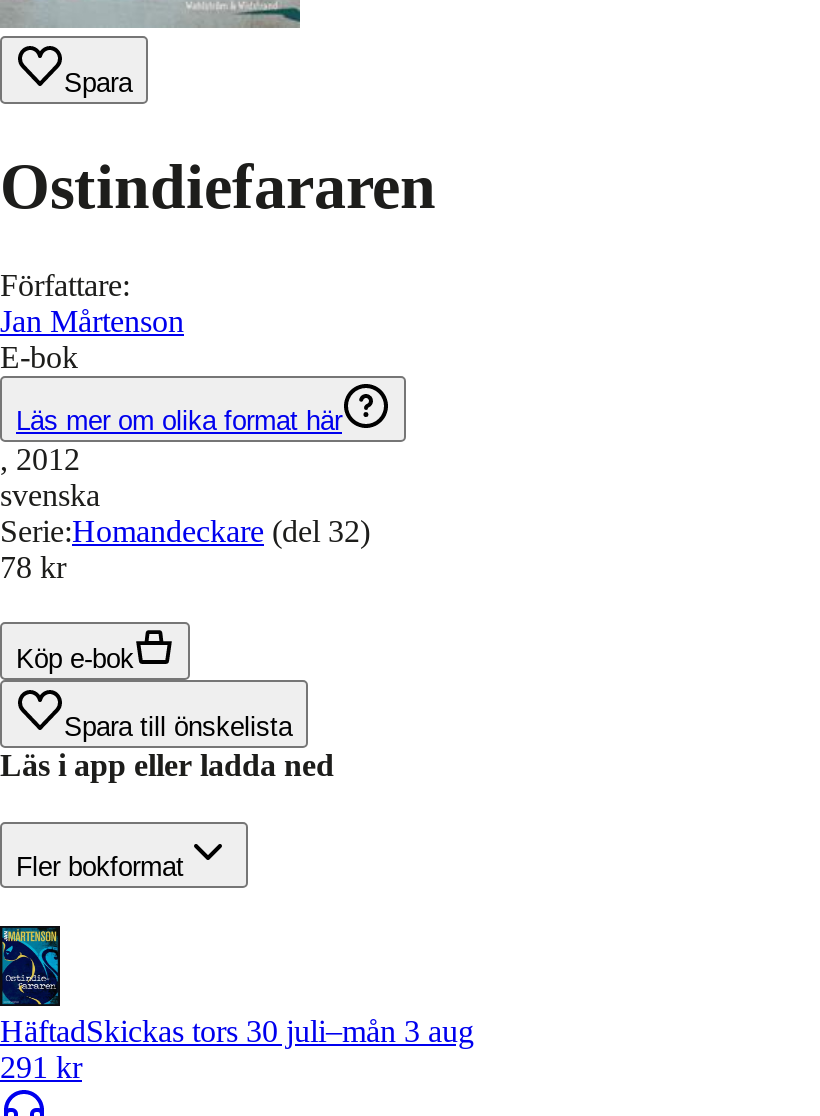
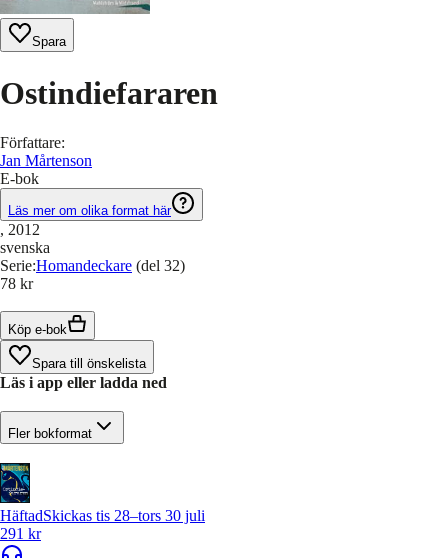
- HäftadSkickas tors 30 juli–mån 3 aug
+ HäftadSkickas tis 28–tors 30 juli
